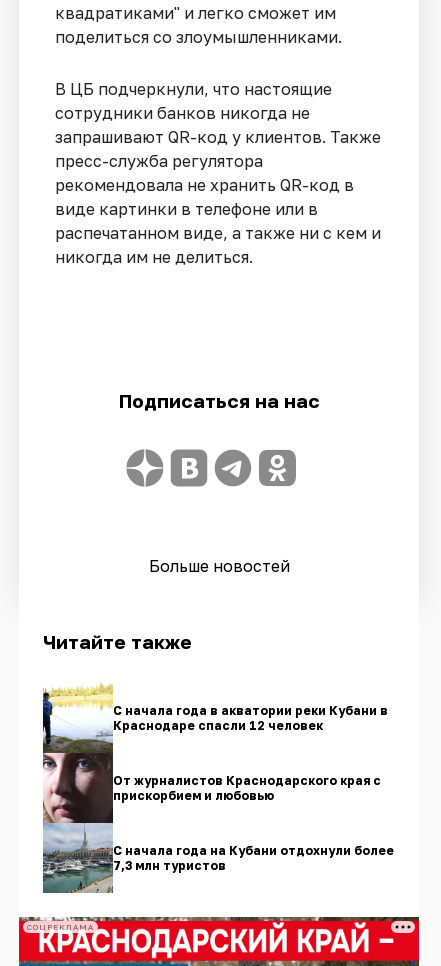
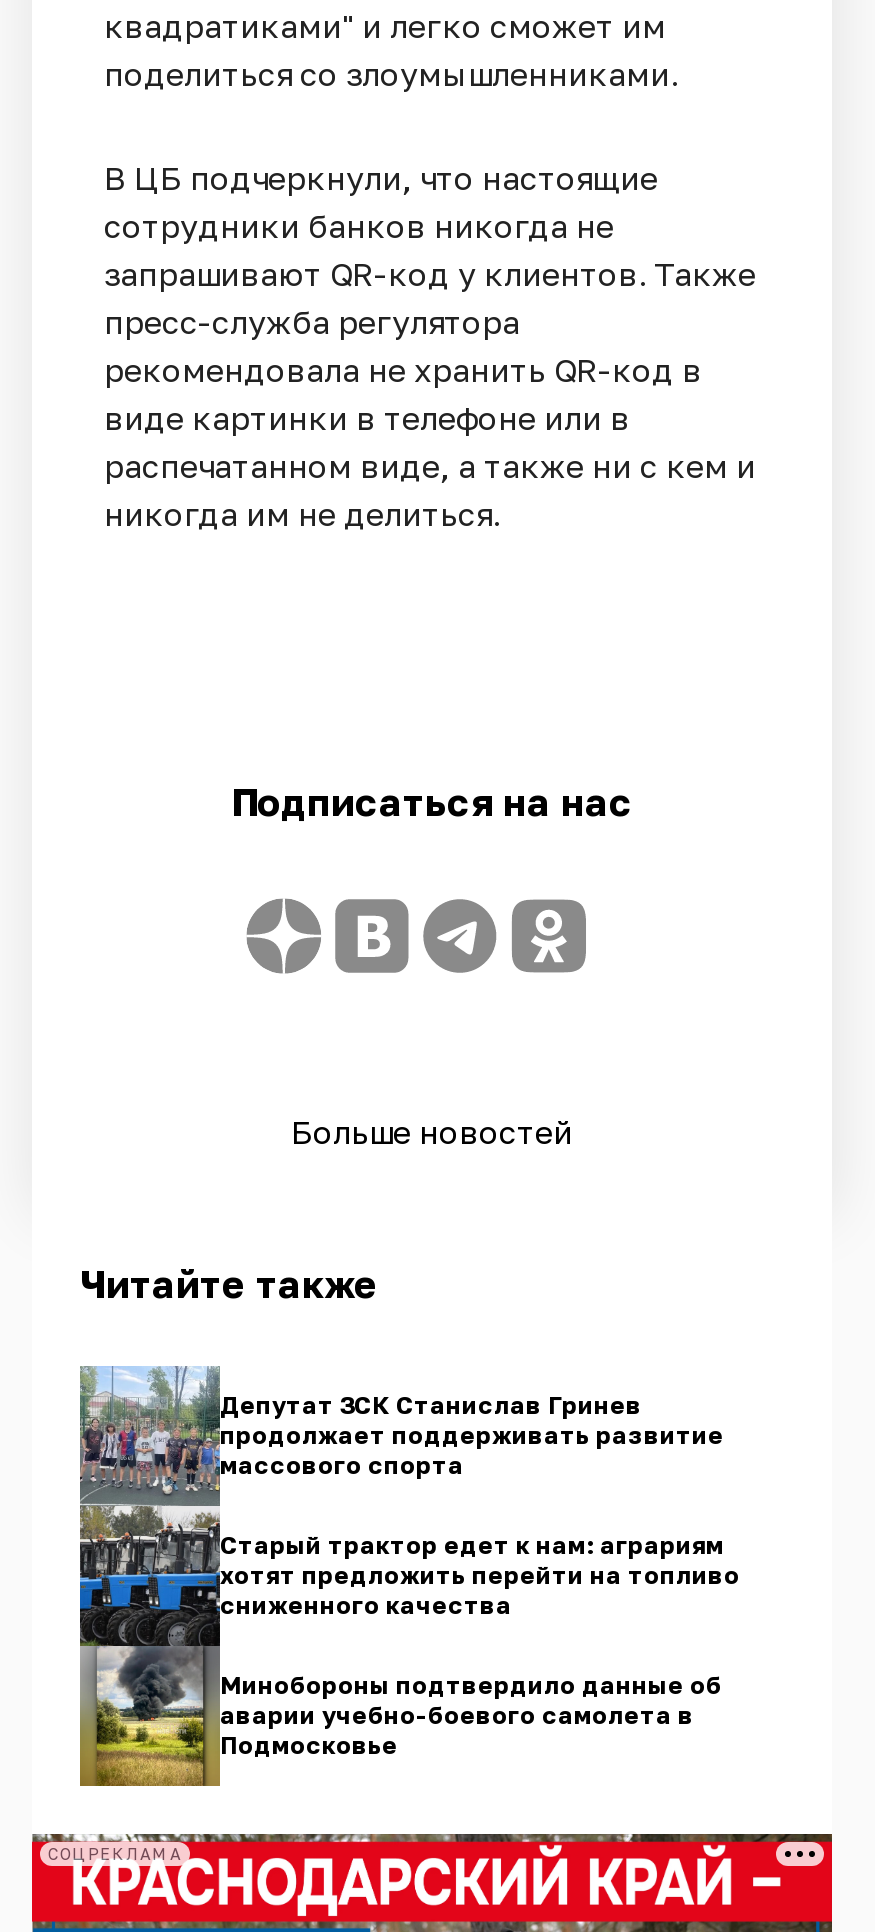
- [image]
- С начала года в акватории реки Кубани в
- Краснодаре спасли 12 человек
+ [image]
+ Депутат ЗСК Станислав Гринев
+ продолжает поддерживать развитие
+ массового спорта

- От журналистов Краснодарского края с
- прискорбием и любовью
+ Старый трактор едет к нам: аграриям
+ хотят предложить перейти на топливо
+ сниженного качества

- С начала года на Кубани отдохнули более
- 7,3 млн туристов
+ Минобороны подтвердило данные об
+ аварии учебно-боевого самолета в
+ Подмосковье
